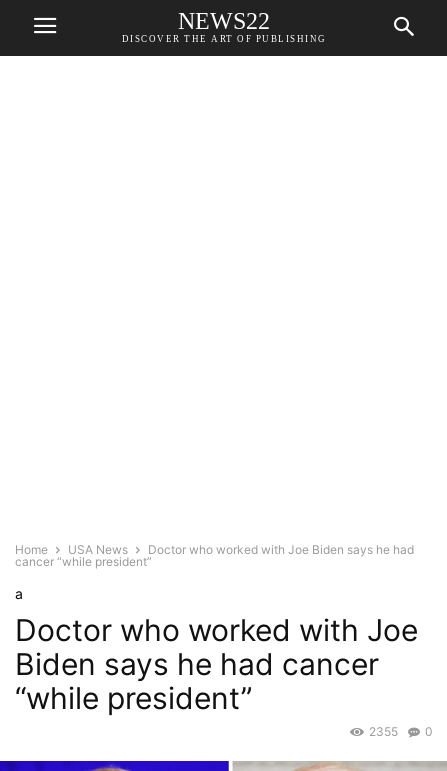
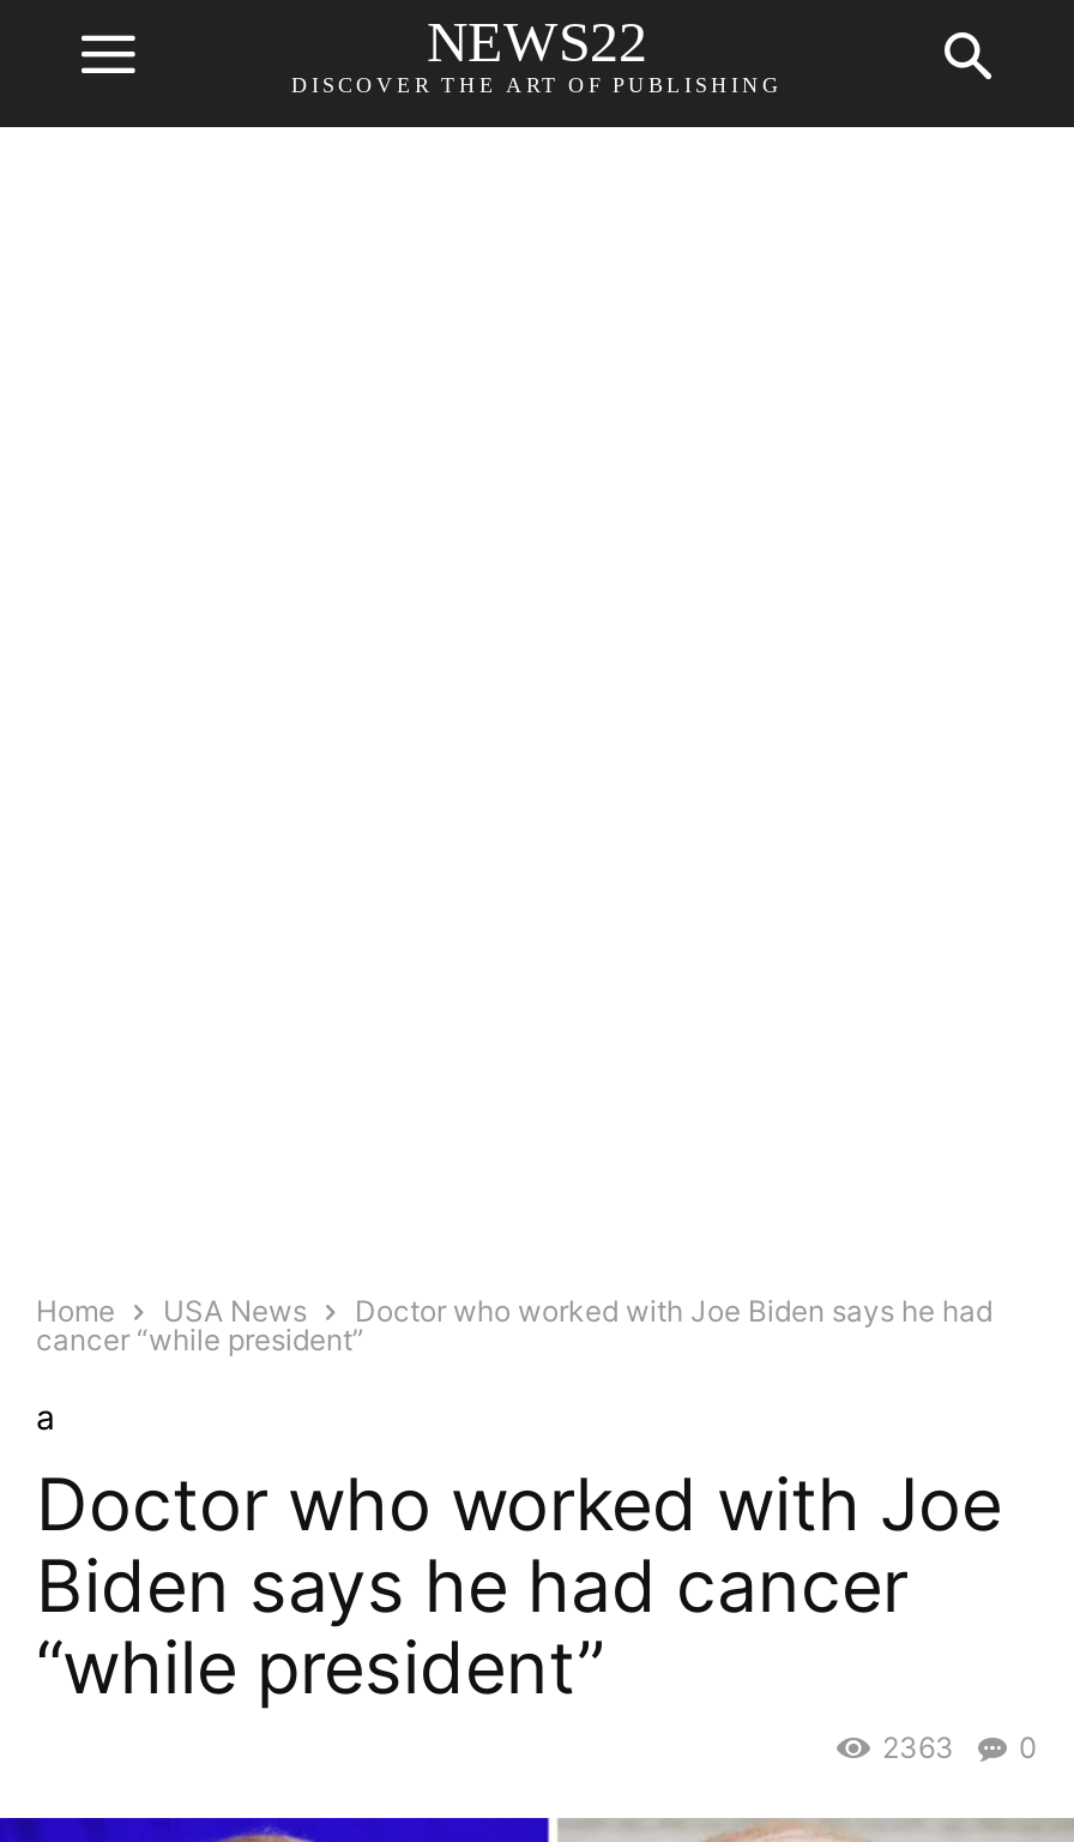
- 2355 0
+ 2363 0
